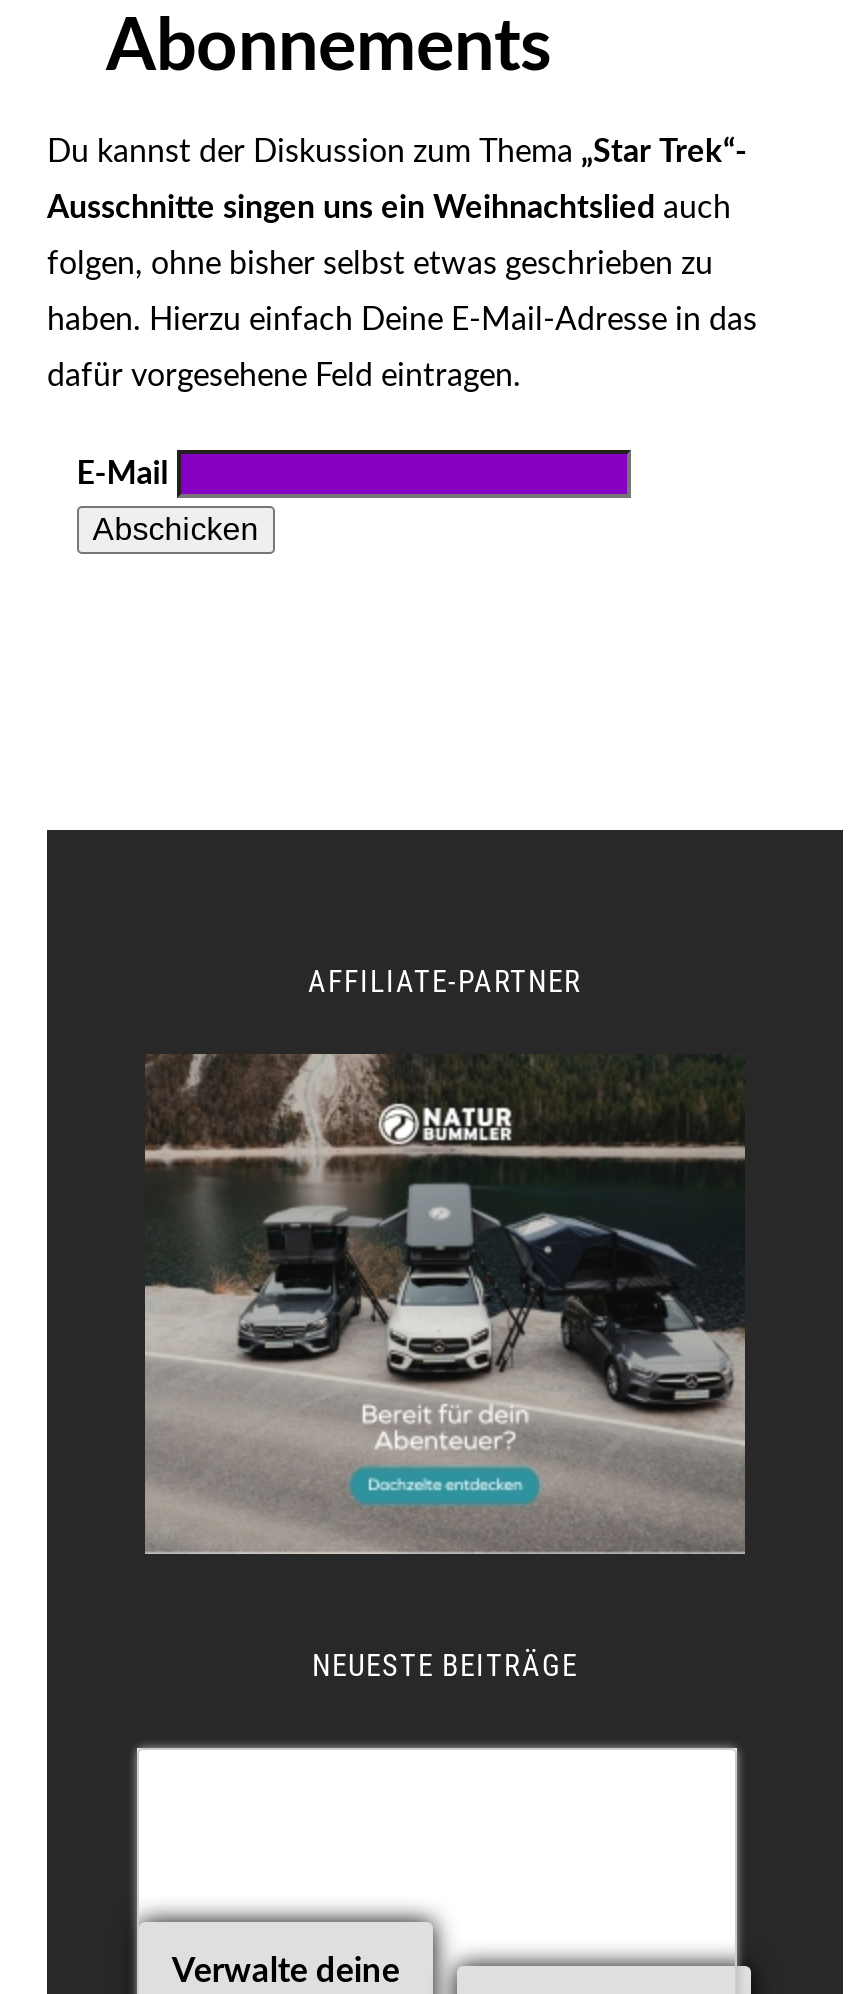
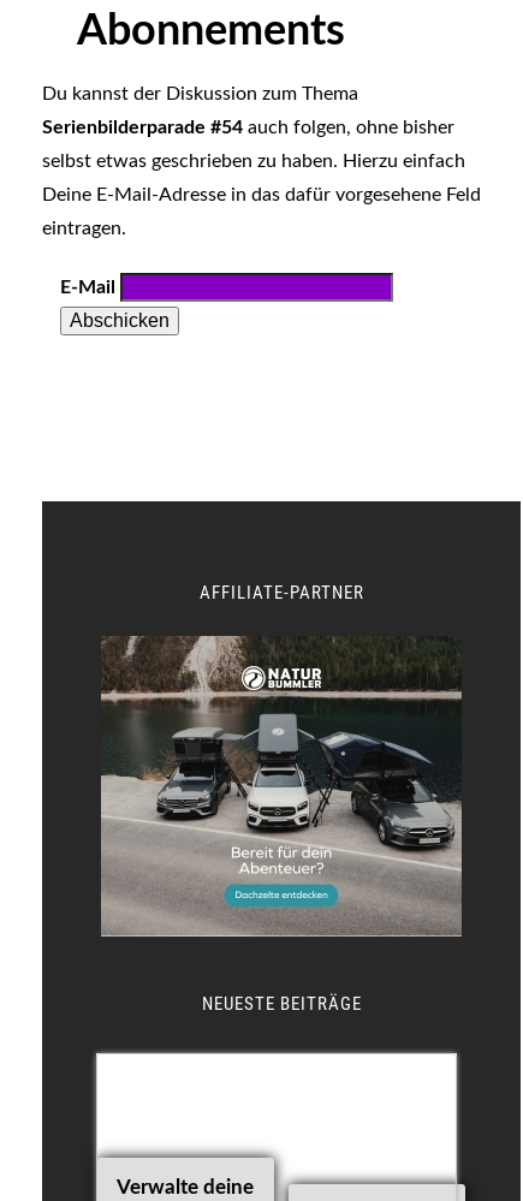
- Du kannst der Diskussion zum Thema „Star Trek“-
+ Du kannst der Diskussion zum Thema

- Ausschnitte singen uns ein Weihnachtslied auch
+ Serienbilderparade #54 auch folgen, ohne bisher

- folgen, ohne bisher selbst etwas geschrieben zu
+ selbst etwas geschrieben zu haben. Hierzu einfach

- haben. Hierzu einfach Deine E-Mail-Adresse in das
+ Deine E-Mail-Adresse in das dafür vorgesehene Feld

- dafür vorgesehene Feld eintragen.
+ eintragen.
